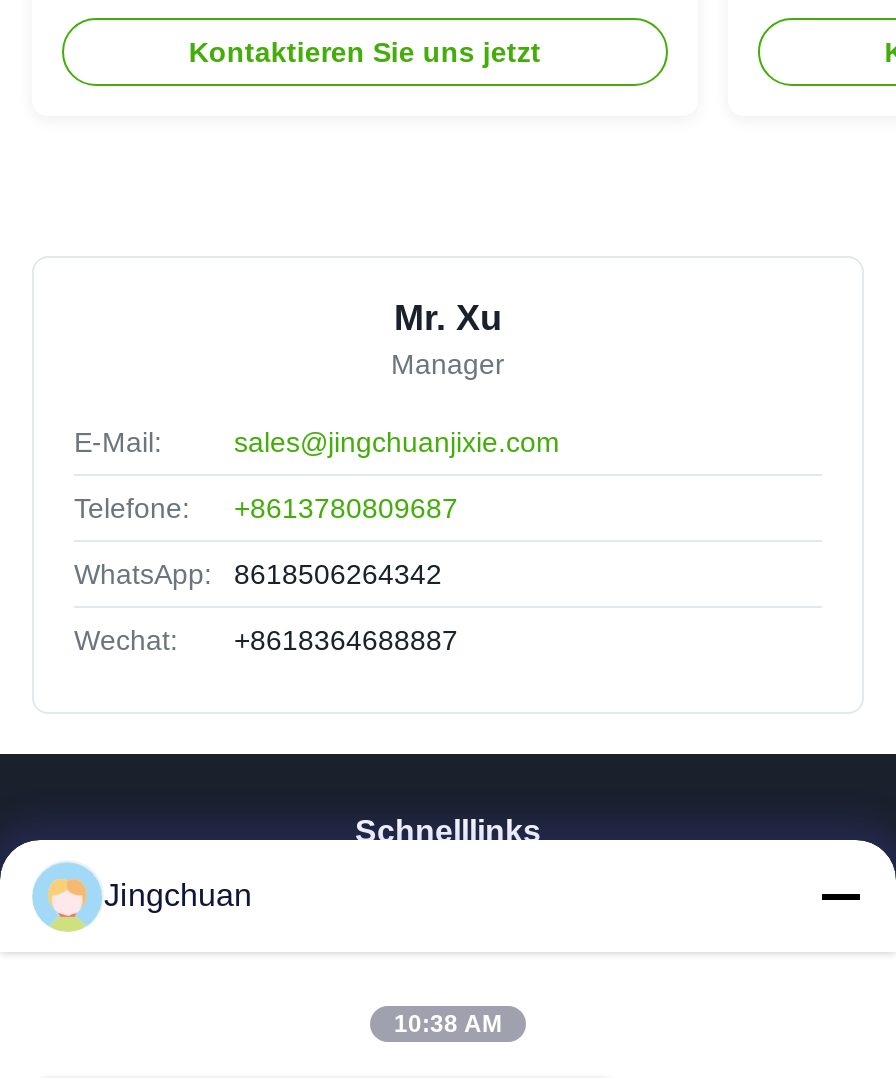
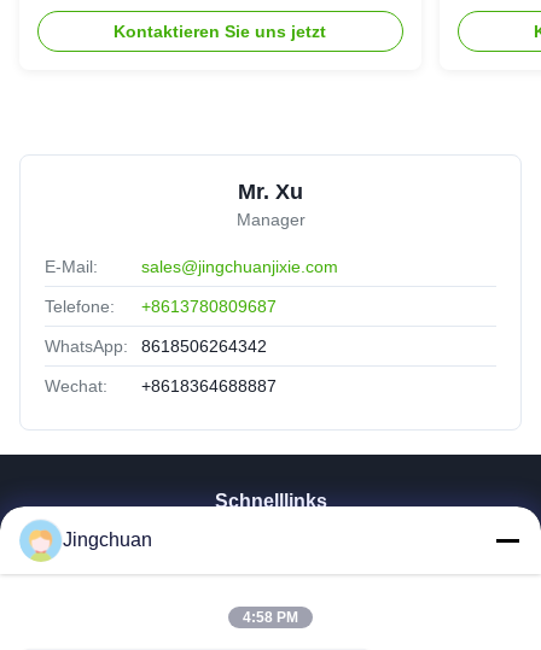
- 10:38 AM
+ 4:58 PM
